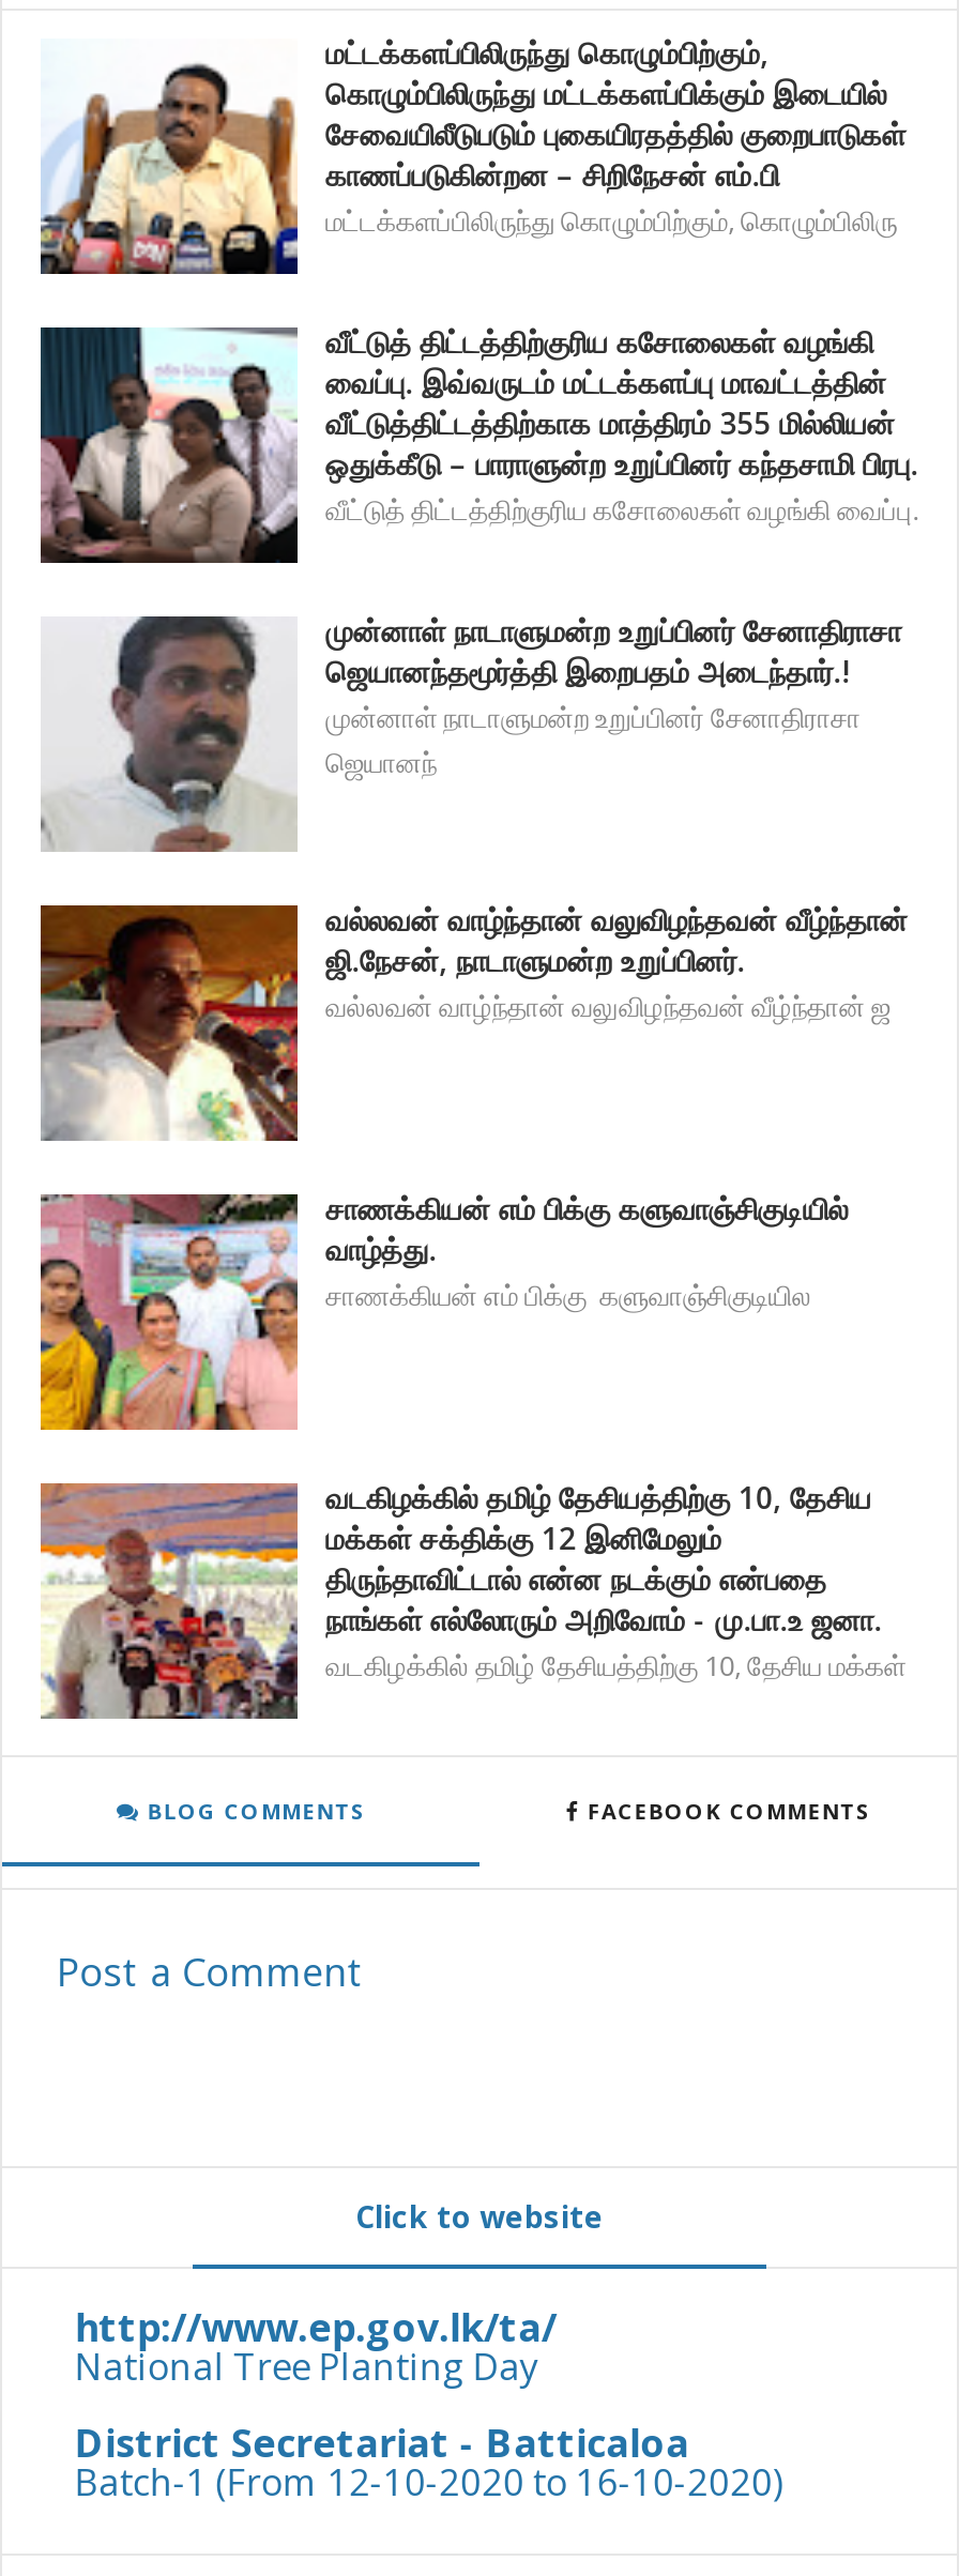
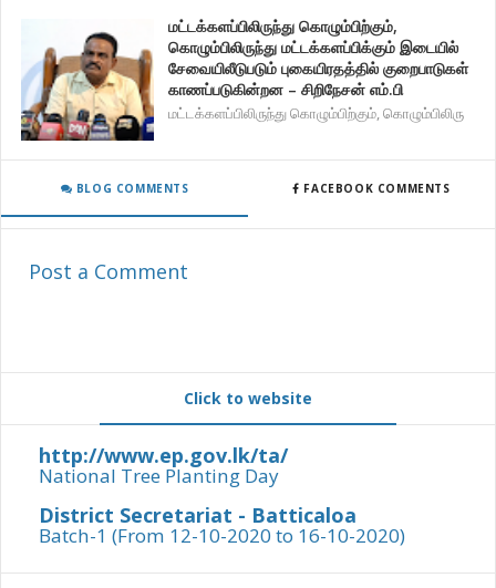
- [image]
- வீட்டுத் திட்டத்திற்குரிய கசோலைகள் வழங்கி
- வைப்பு. இவ்வருடம் மட்டக்களப்பு மாவட்டத்தின்
- வீட்டுத்திட்டத்திற்காக மாத்திரம் 355 மில்லியன்
- ஒதுக்கீடு – பாராளுன்ற உறுப்பினர் கந்தசாமி பிரபு.
- வீட்டுத் திட்டத்திற்குரிய கசோலைகள் வழங்கி வைப்பு.
- முன்னாள் நாடாளுமன்ற உறுப்பினர் சேனாதிராசா
- ஜெயானந்தமூர்த்தி இறைபதம் அடைந்தார்.!
- முன்னாள் நாடாளுமன்ற உறுப்பினர் சேனாதிராசா
- ஜெயானந்

- [image]
- வல்லவன் வாழ்ந்தான் வலுவிழந்தவன் வீழ்ந்தான்
- ஜி.நேசன், நாடாளுமன்ற உறுப்பினர்.
- வல்லவன் வாழ்ந்தான் வலுவிழந்தவன் வீழ்ந்தான் ஜ

- [image]
- சாணக்கியன் எம் பிக்கு களுவாஞ்சிகுடியில்
- வாழ்த்து.
- சாணக்கியன் எம் பிக்கு களுவாஞ்சிகுடியில

- [image]
- வடகிழக்கில் தமிழ் தேசியத்திற்கு 10, தேசிய
- மக்கள் சக்திக்கு 12 இனிமேலும்
- திருந்தாவிட்டால் என்ன நடக்கும் என்பதை
- நாங்கள் எல்லோரும் அறிவோம் - மு.பா.உ ஜனா.
- வடகிழக்கில் தமிழ் தேசியத்திற்கு 10, தேசிய மக்கள்

- [image]
